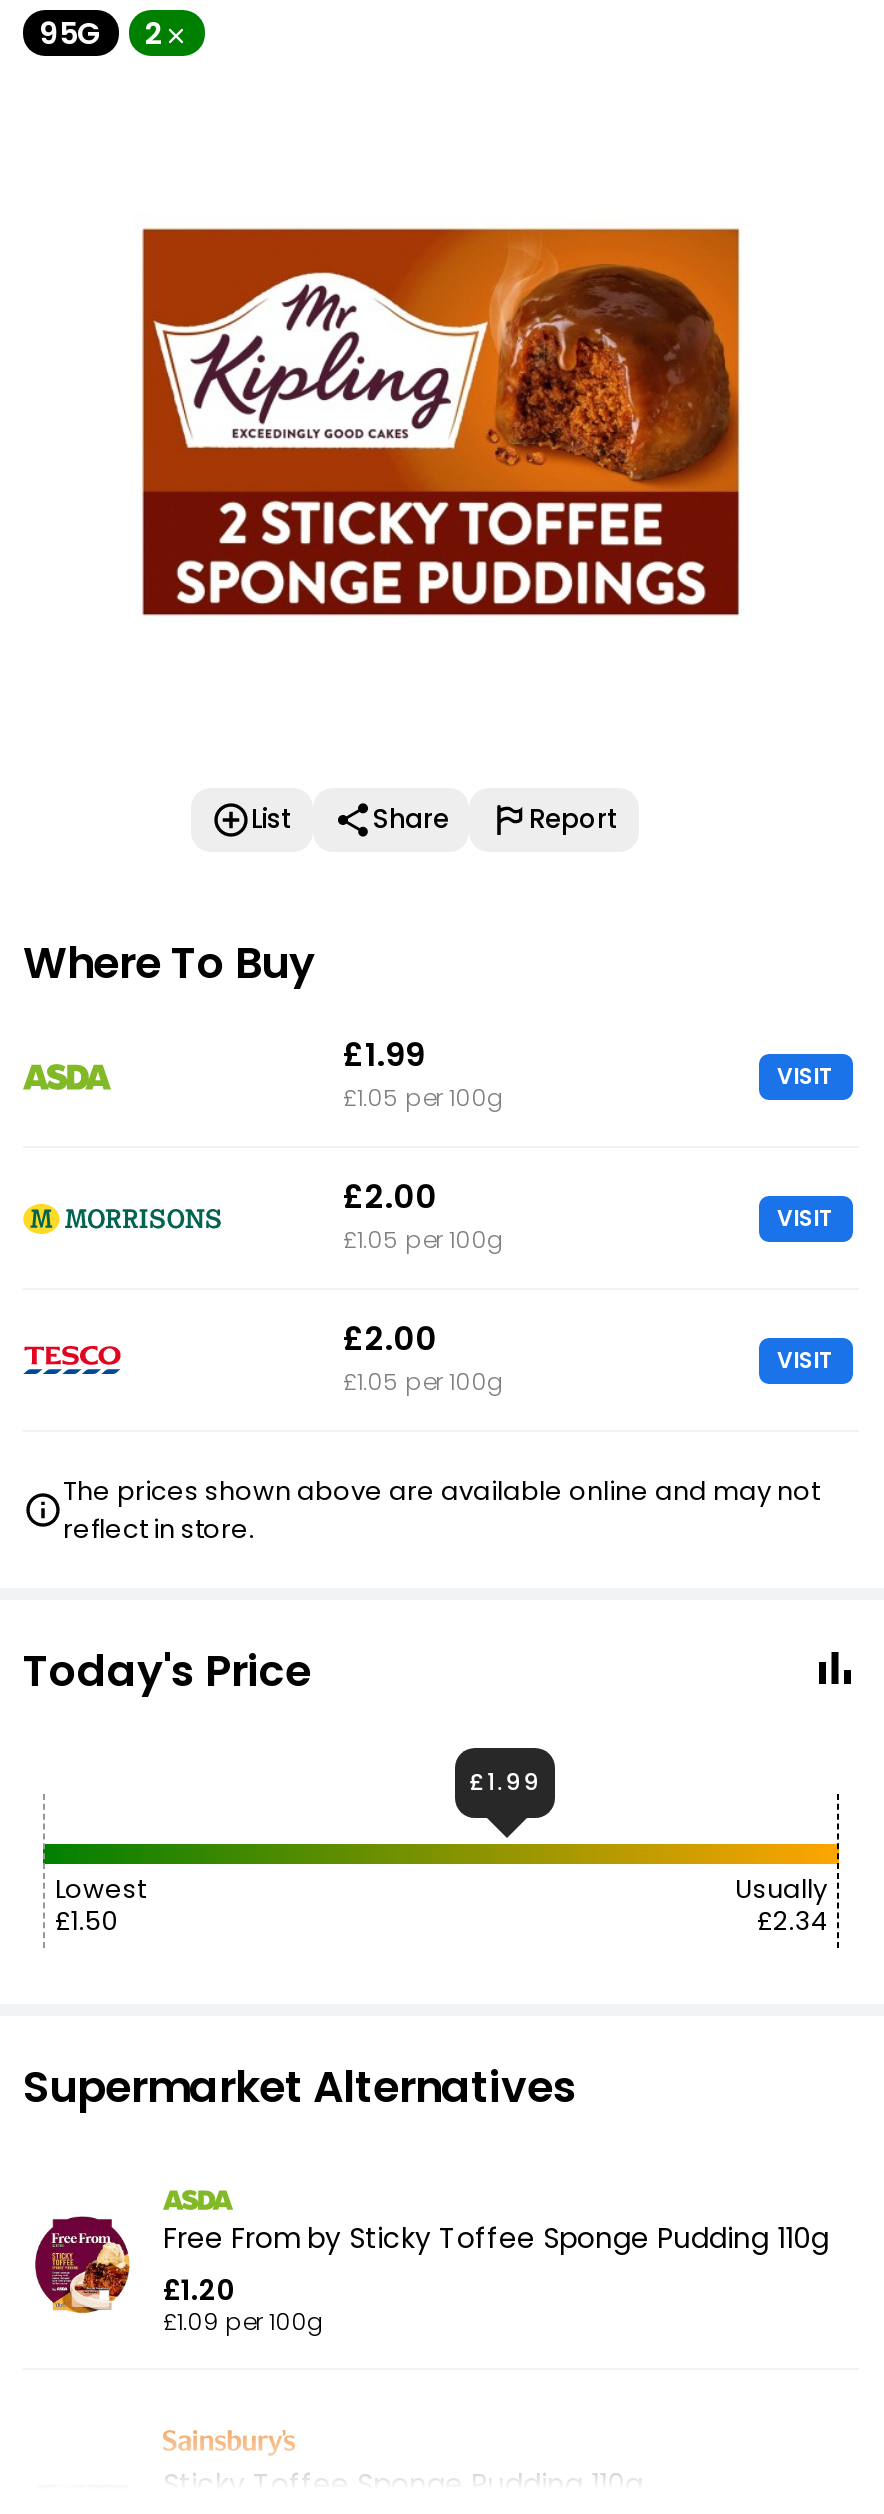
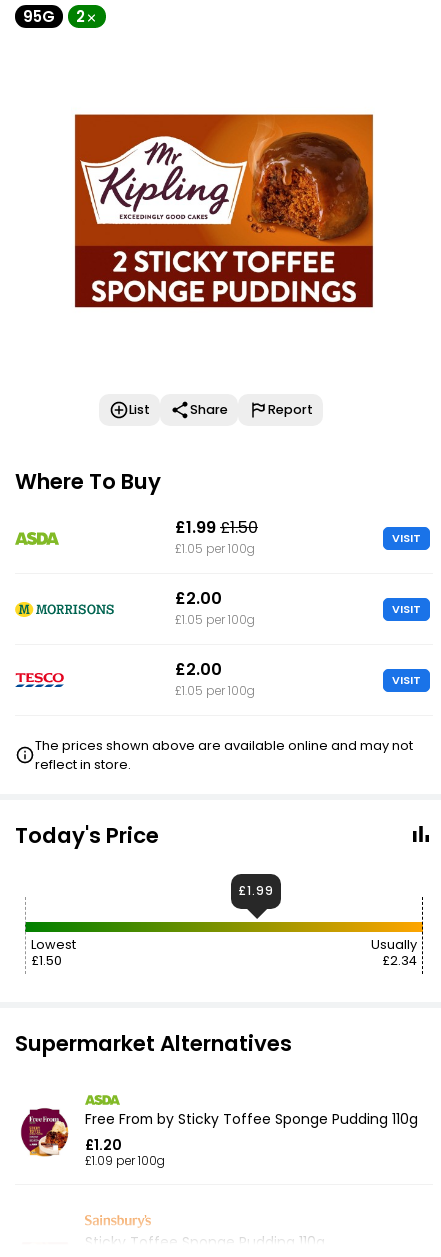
- £1.99
+ £1.99 £1.50
